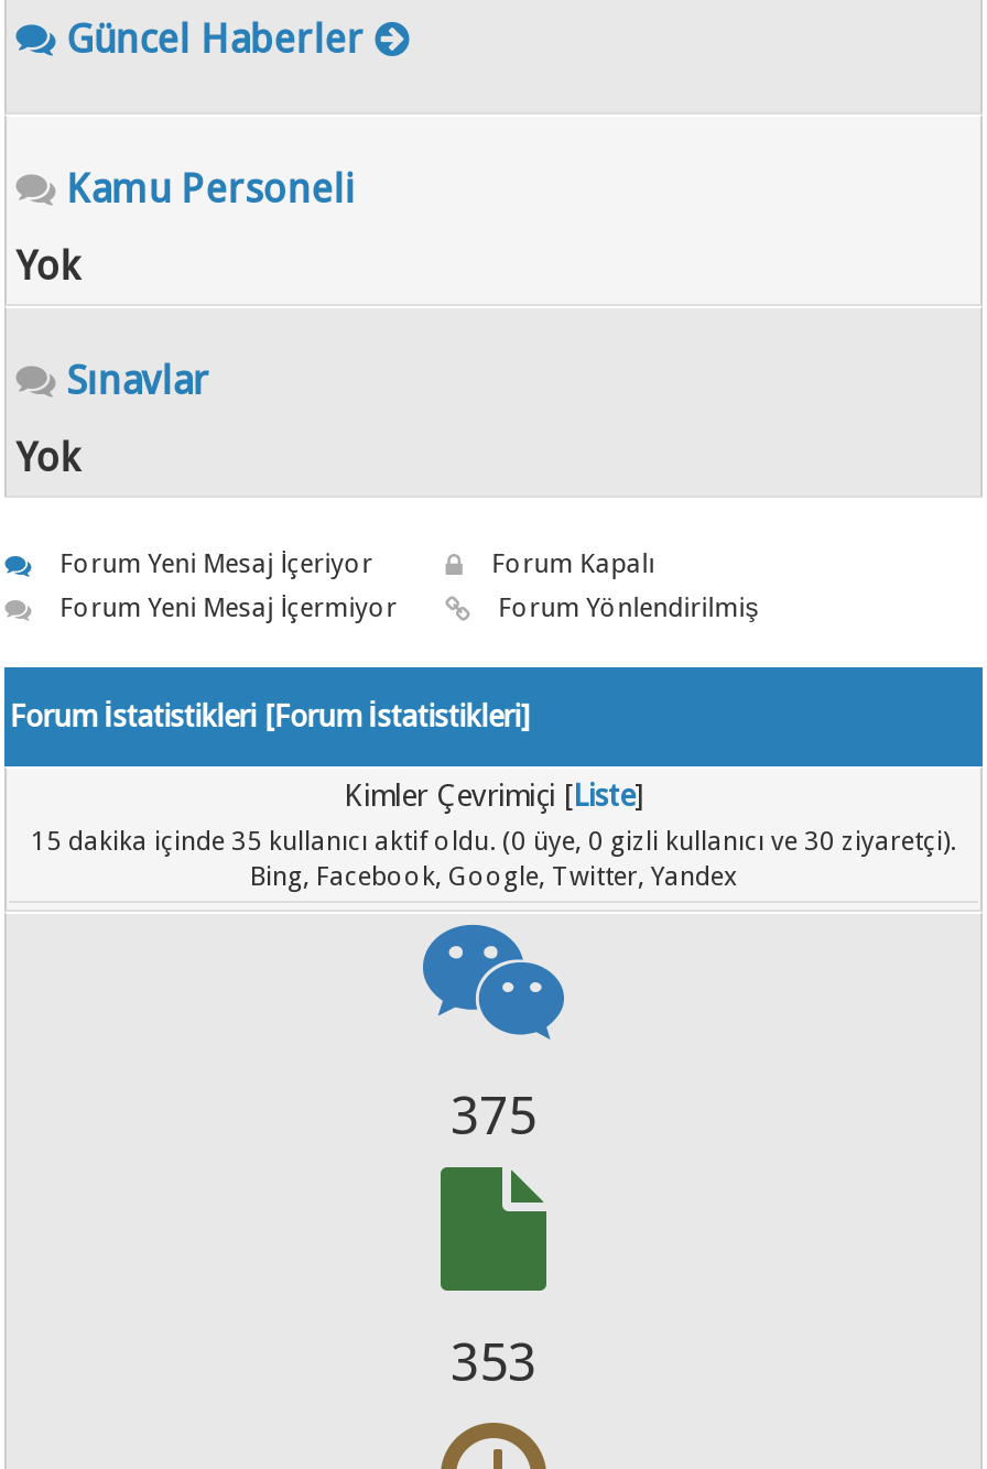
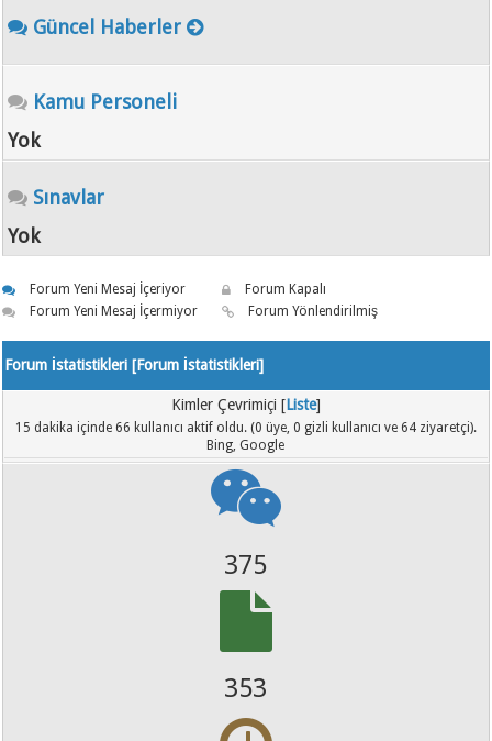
- 15 dakika içinde 35 kullanıcı aktif oldu. (0 üye, 0 gizli kullanıcı ve 30 ziyaretçi).
- Bing, Facebook, Google, Twitter, Yandex
+ 15 dakika içinde 66 kullanıcı aktif oldu. (0 üye, 0 gizli kullanıcı ve 64 ziyaretçi).
+ Bing, Google
